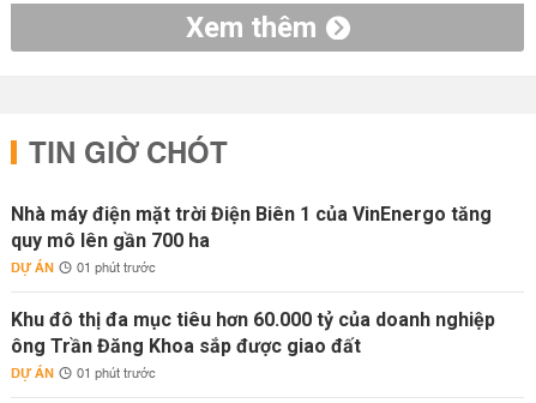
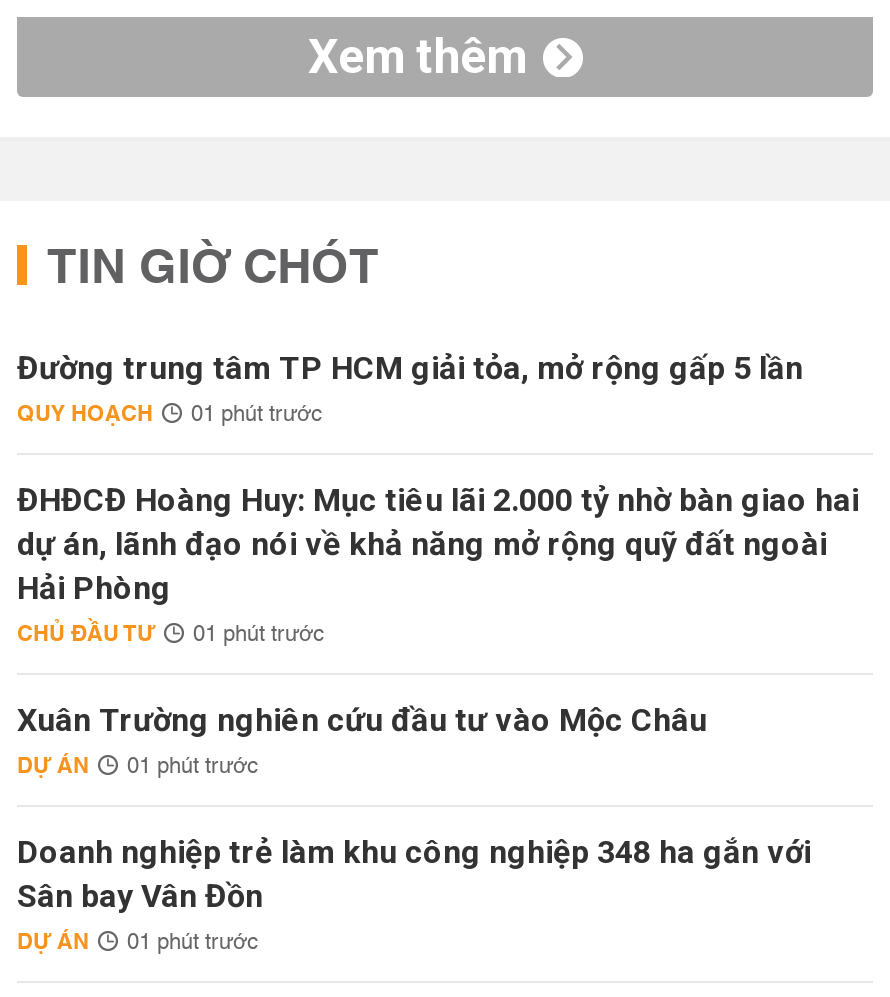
- Nhà máy điện mặt trời Điện Biên 1 của VinEnergo tăng
- quy mô lên gần 700 ha
+ Đường trung tâm TP HCM giải tỏa, mở rộng gấp 5 lần
+ QUY HOẠCH
+ 01 phút trước
+ ĐHĐCĐ Hoàng Huy: Mục tiêu lãi 2.000 tỷ nhờ bàn giao hai
+ dự án, lãnh đạo nói về khả năng mở rộng quỹ đất ngoài
+ Hải Phòng
+ CHỦ ĐẦU TƯ
+ 01 phút trước
+ Xuân Trường nghiên cứu đầu tư vào Mộc Châu

- Khu đô thị đa mục tiêu hơn 60.000 tỷ của doanh nghiệp
- ông Trần Đăng Khoa sắp được giao đất
+ Doanh nghiệp trẻ làm khu công nghiệp 348 ha gắn với
+ Sân bay Vân Đồn
